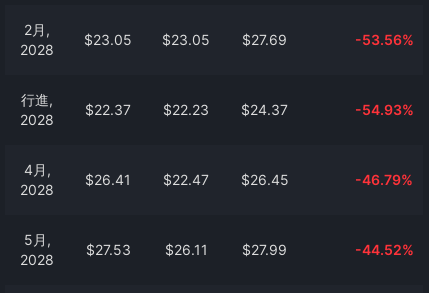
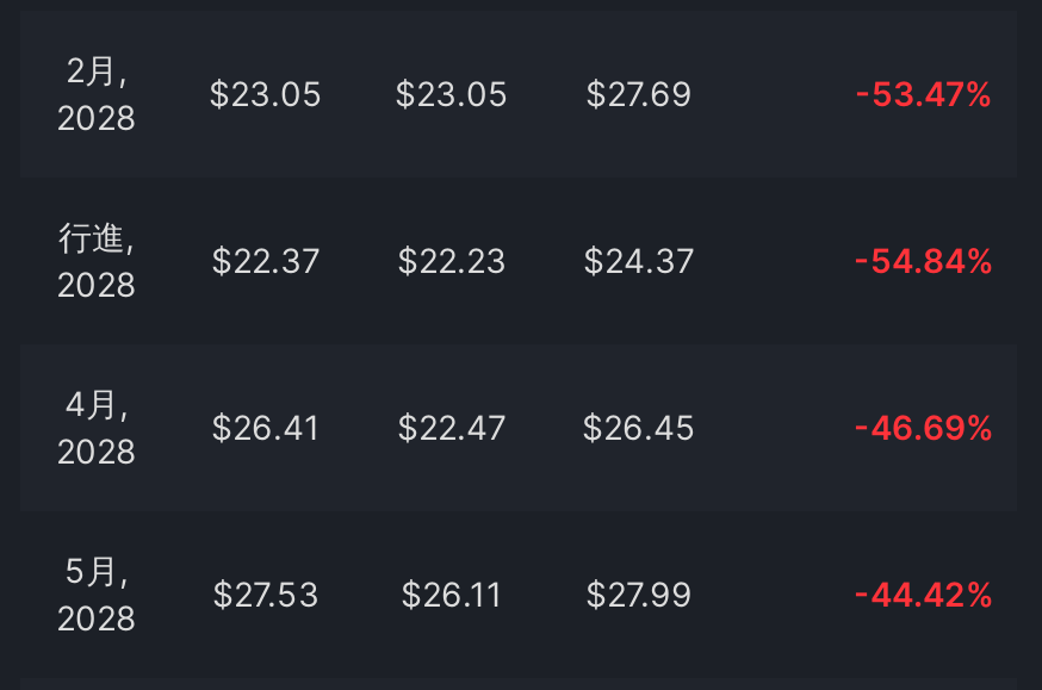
- -53.56%
+ -53.47%

- -54.93%
+ -54.84%

- -46.79%
+ -46.69%

- -44.52%
+ -44.42%
